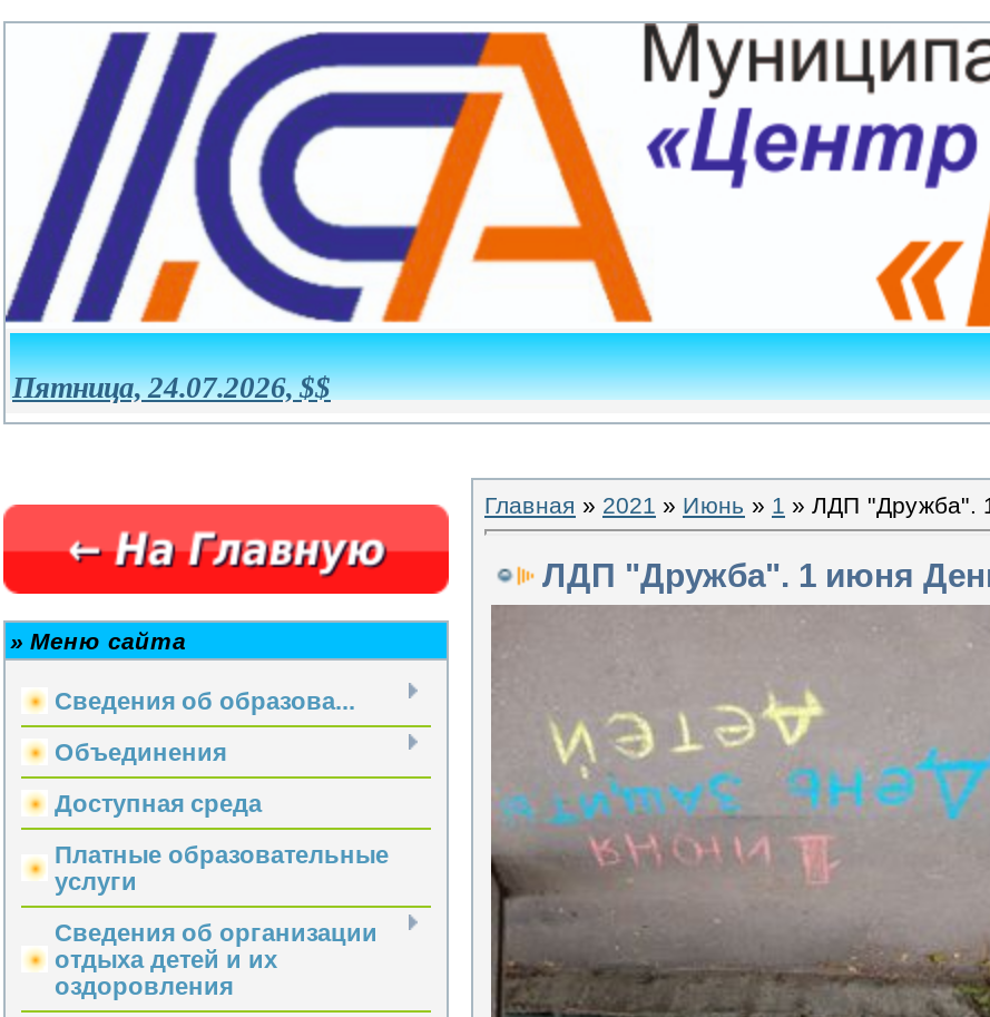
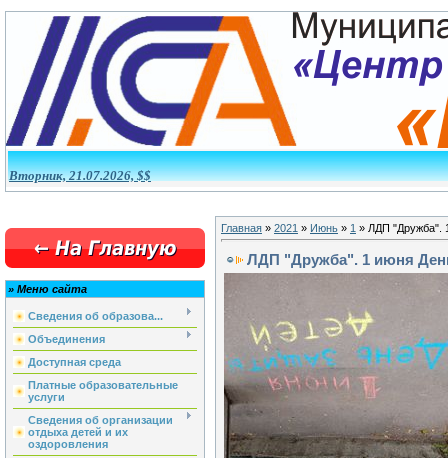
- Пятница, 24.07.2026, $$
+ Вторник, 21.07.2026, $$
